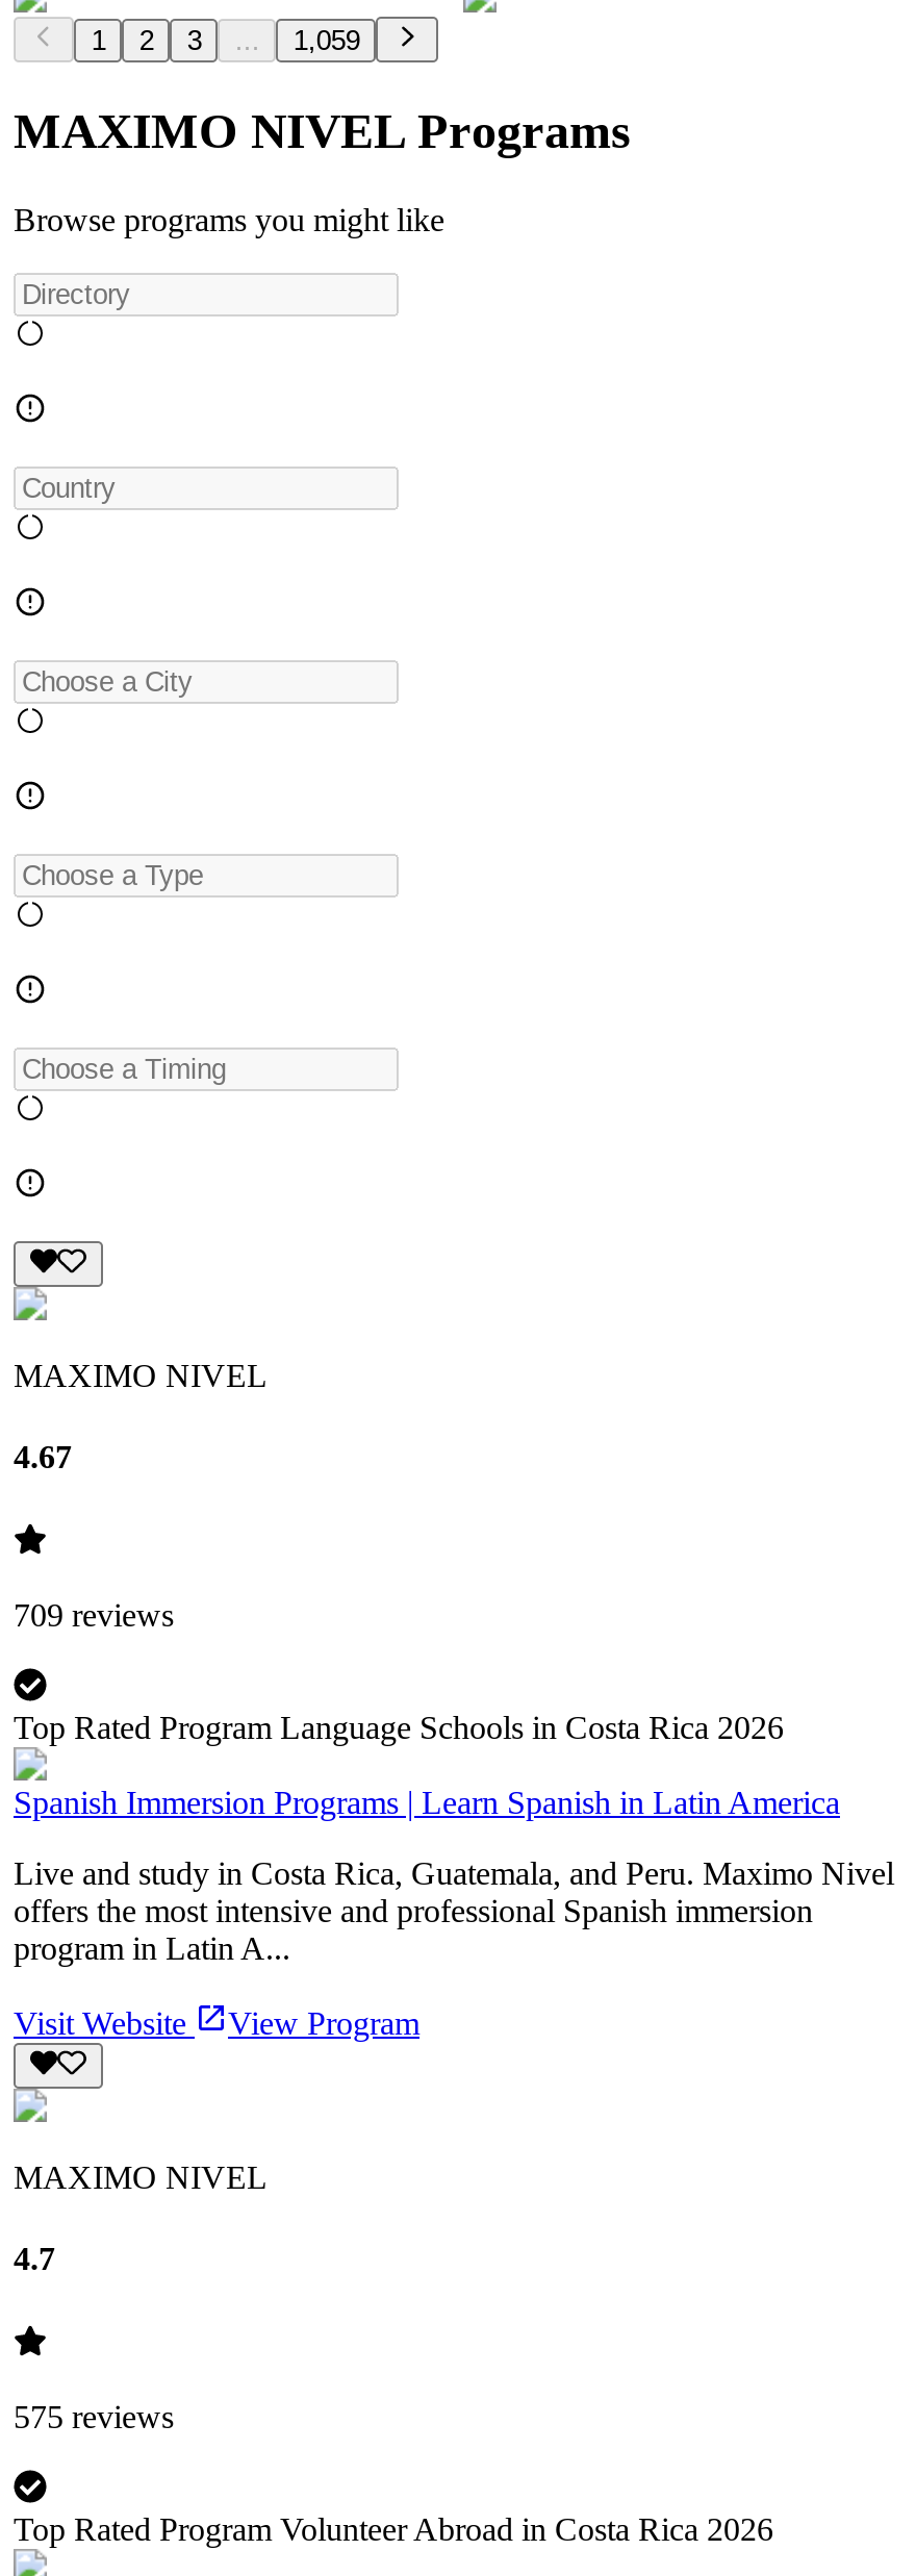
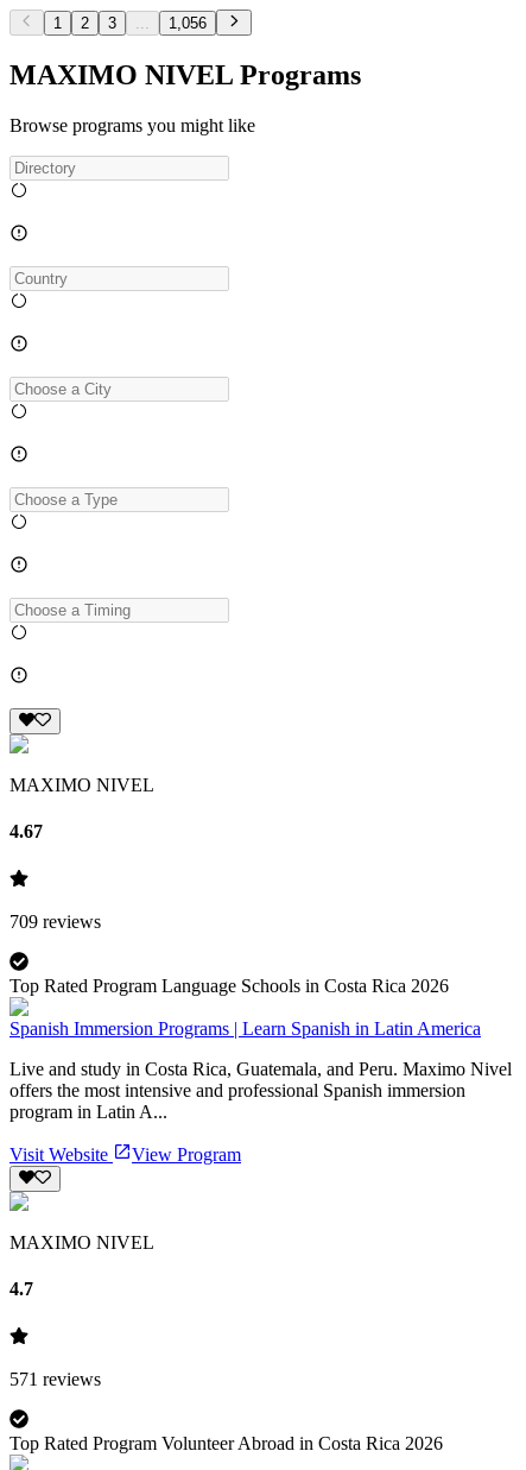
- 1,059
+ 1,056

- 575 reviews
+ 571 reviews
